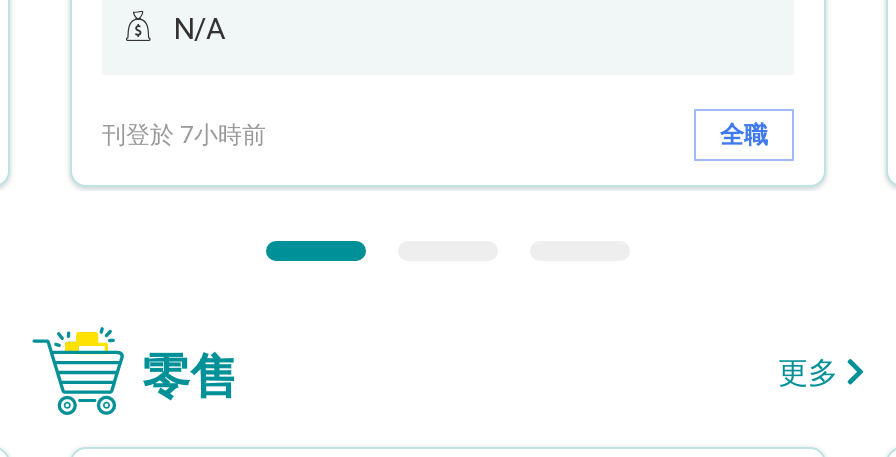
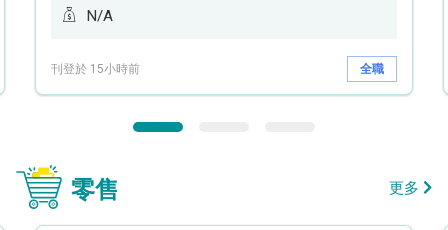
- 刊登於 7小時前
+ 刊登於 15小時前
